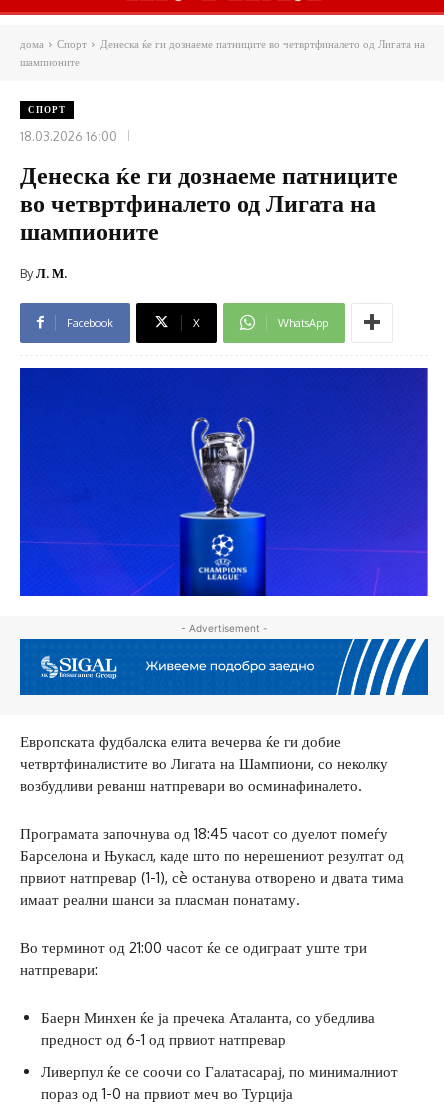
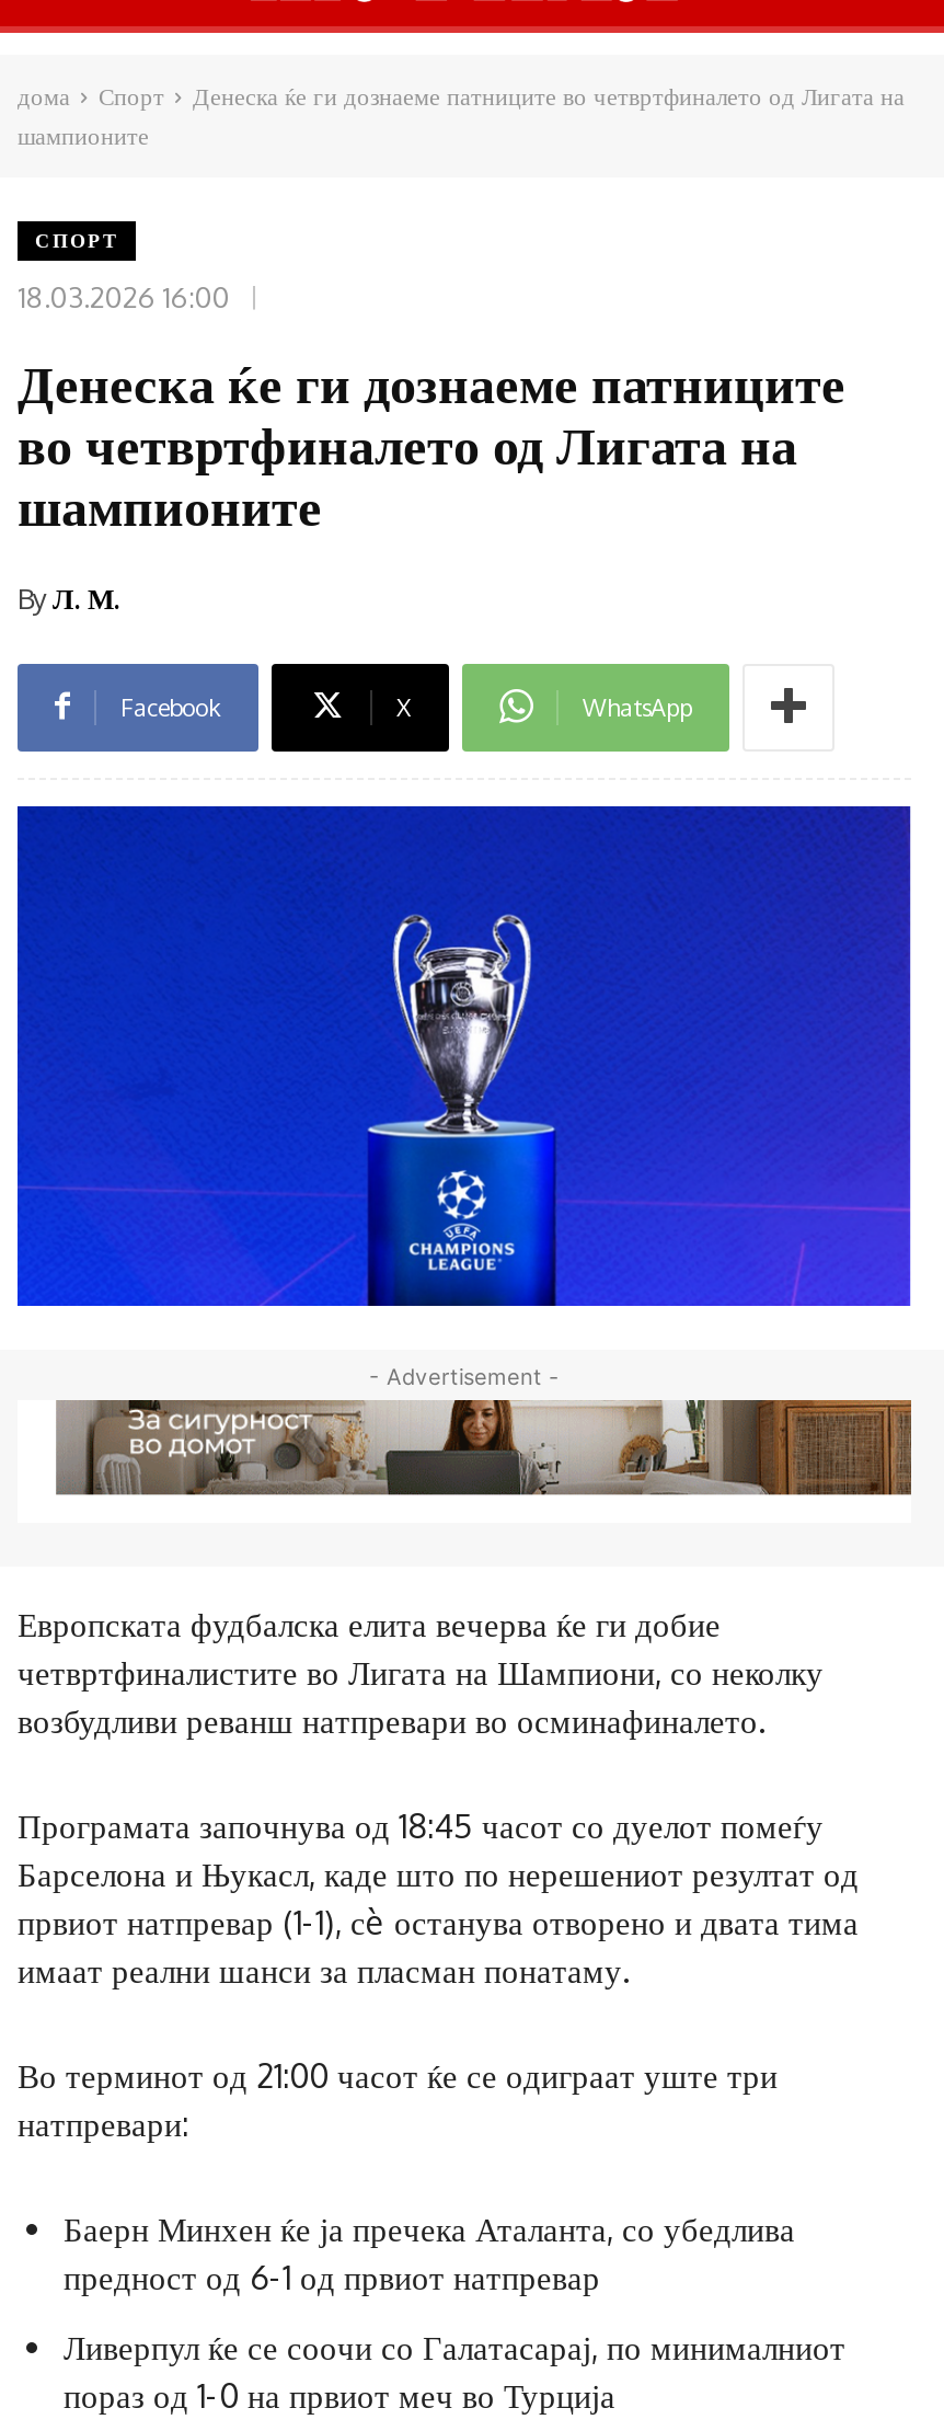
- [image]
+ [image]
